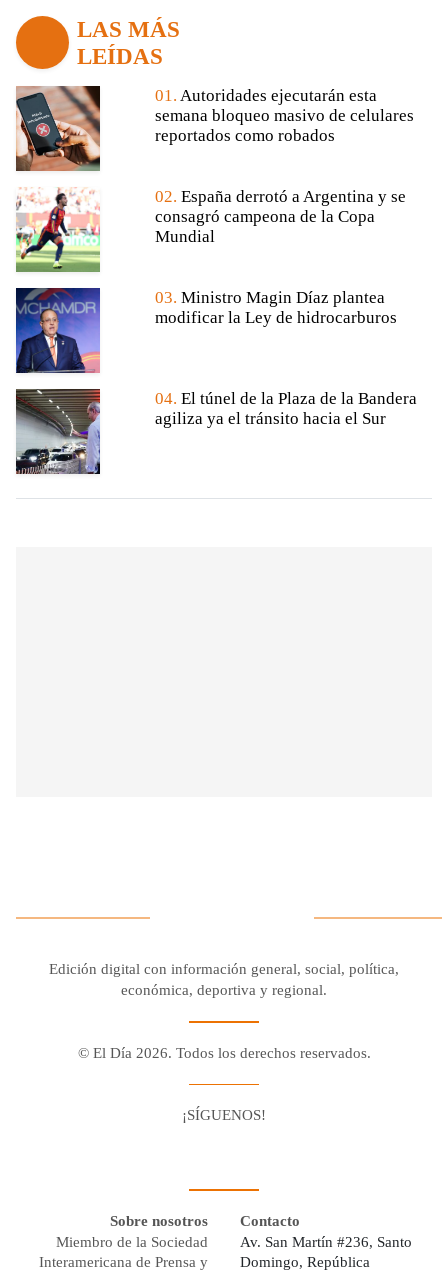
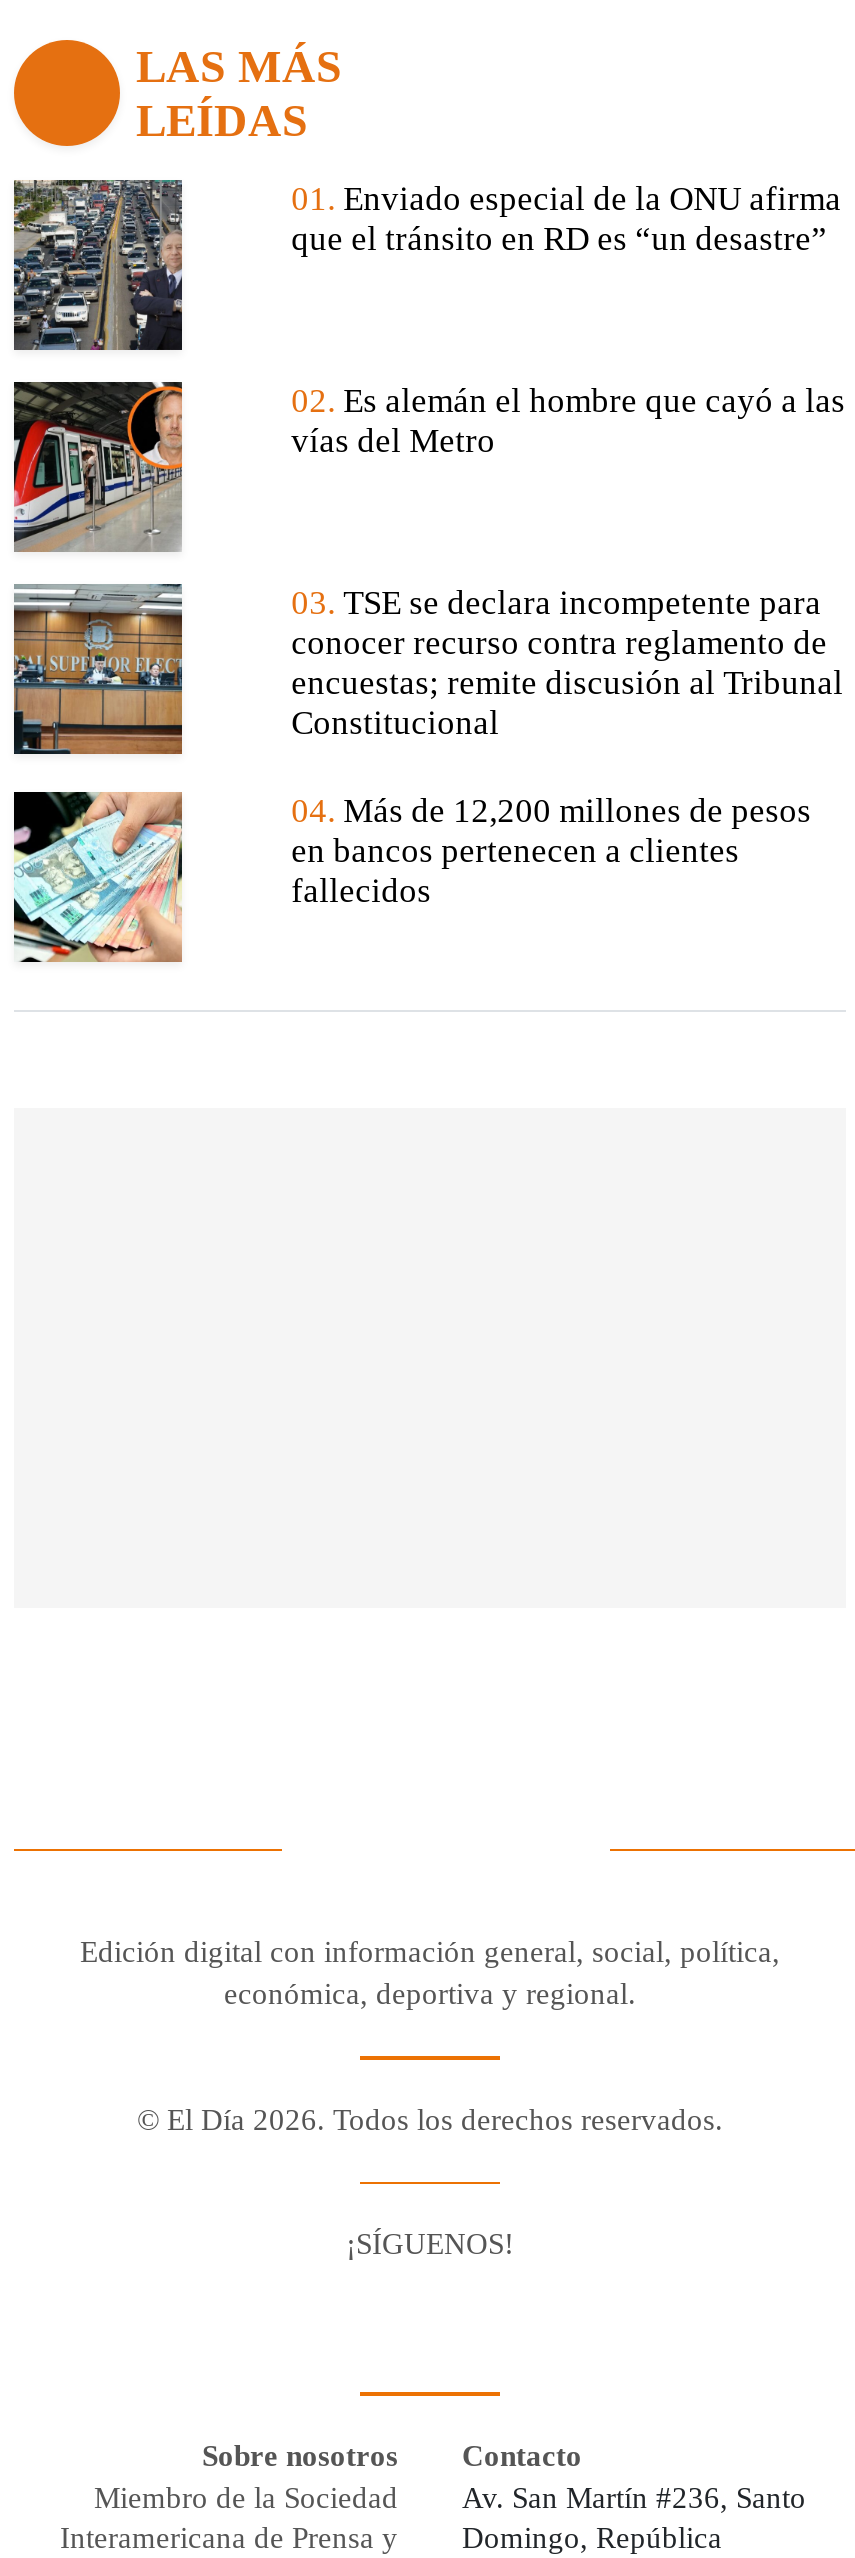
- [image]
+ [image]

- 01. Autoridades ejecutarán esta
- semana bloqueo masivo de celulares
- reportados como robados
+ 01. Enviado especial de la ONU afirma
+ que el tránsito en RD es “un desastre”

- [image]
+ [image]

- 02. España derrotó a Argentina y se
- consagró campeona de la Copa
- Mundial
+ 02. Es alemán el hombre que cayó a las
+ vías del Metro

- [image]
+ [image]

- 03. Ministro Magin Díaz plantea
- modificar la Ley de hidrocarburos
+ 03. TSE se declara incompetente para
+ conocer recurso contra reglamento de
+ encuestas; remite discusión al Tribunal
+ Constitucional

- [image]
+ [image]

- 04. El túnel de la Plaza de la Bandera
- agiliza ya el tránsito hacia el Sur
+ 04. Más de 12,200 millones de pesos
+ en bancos pertenecen a clientes
+ fallecidos
